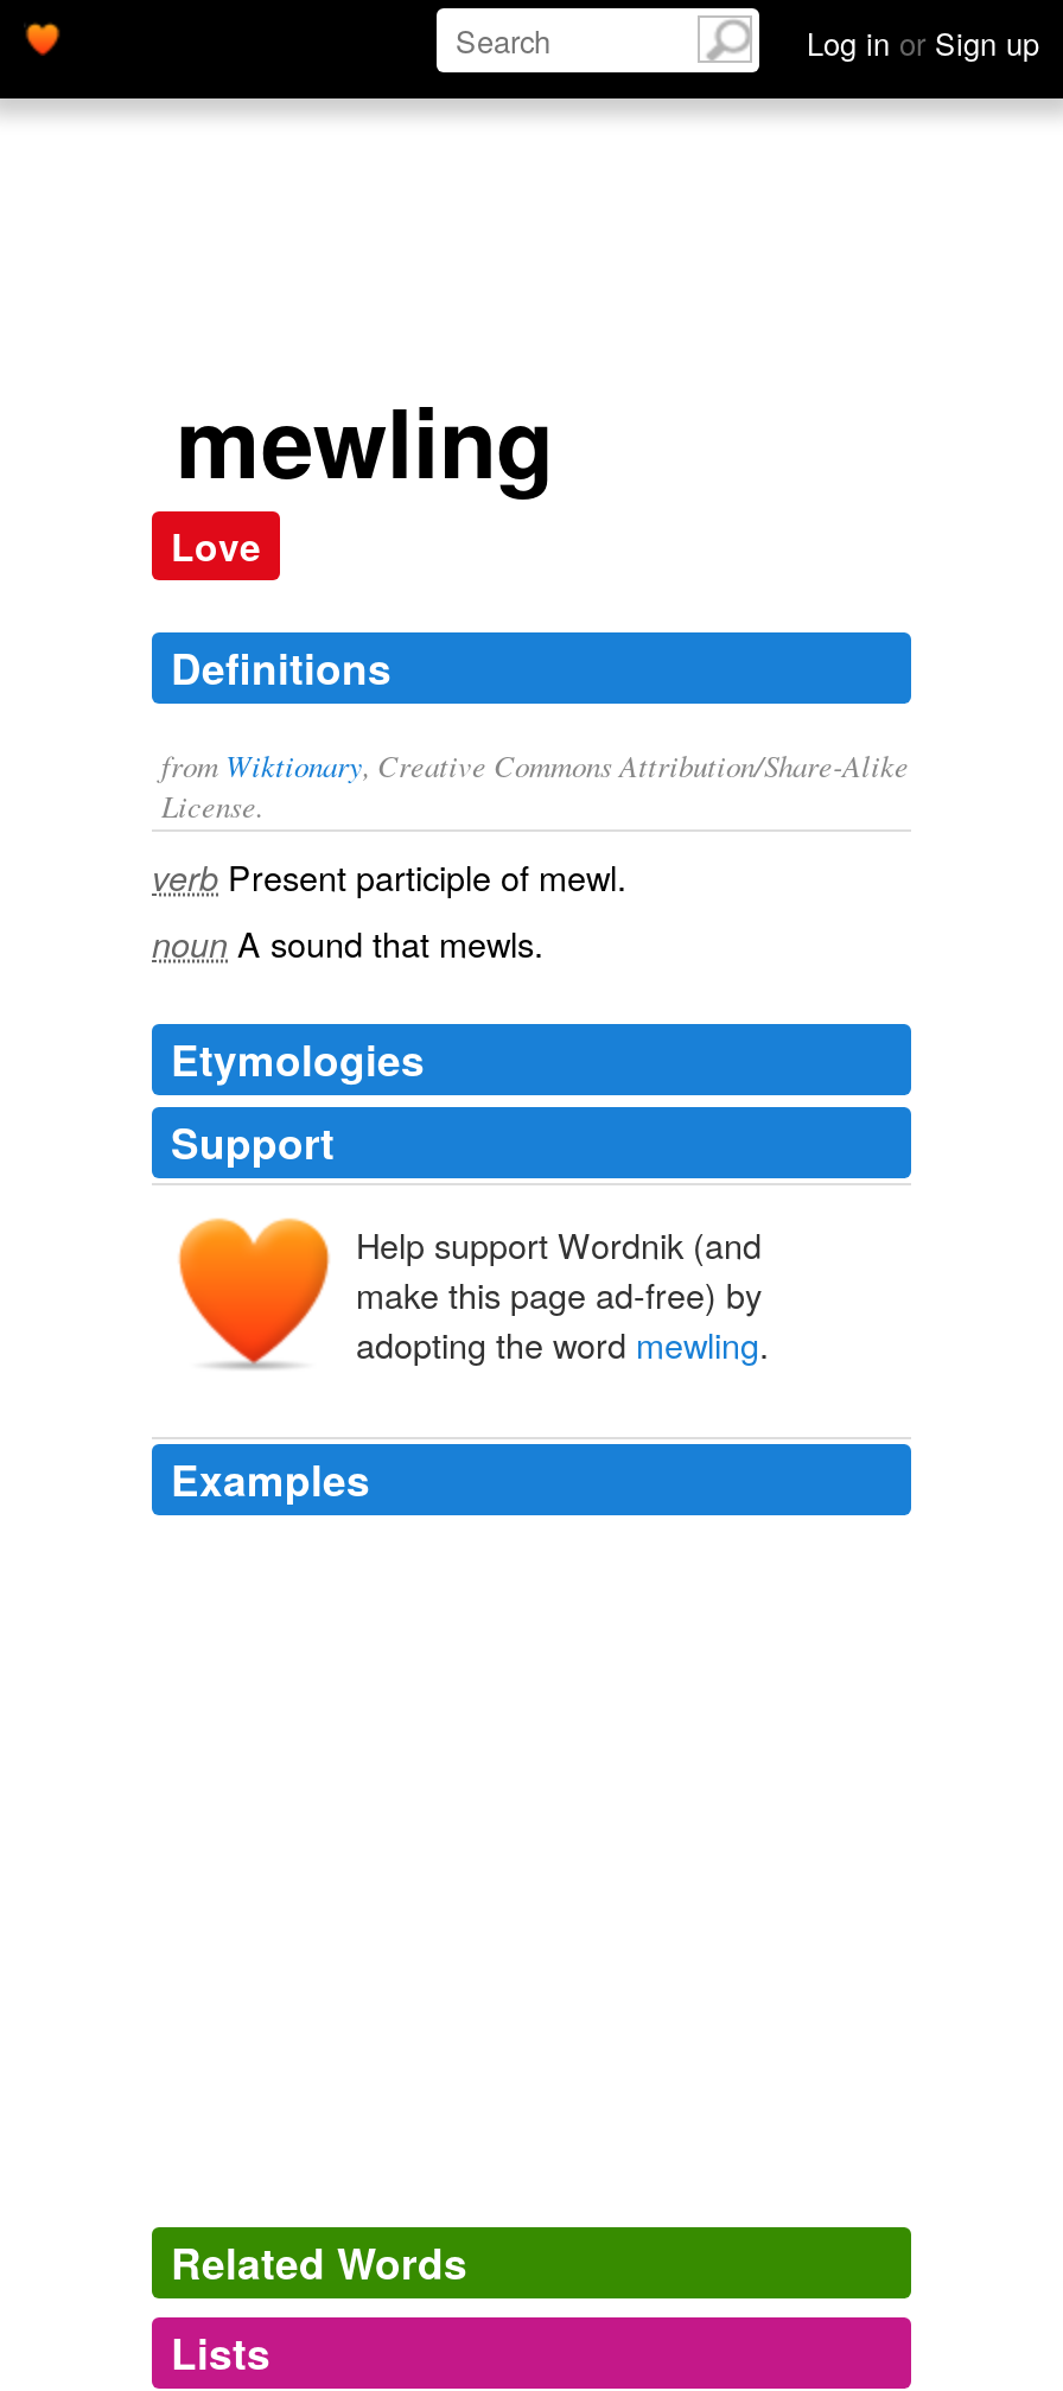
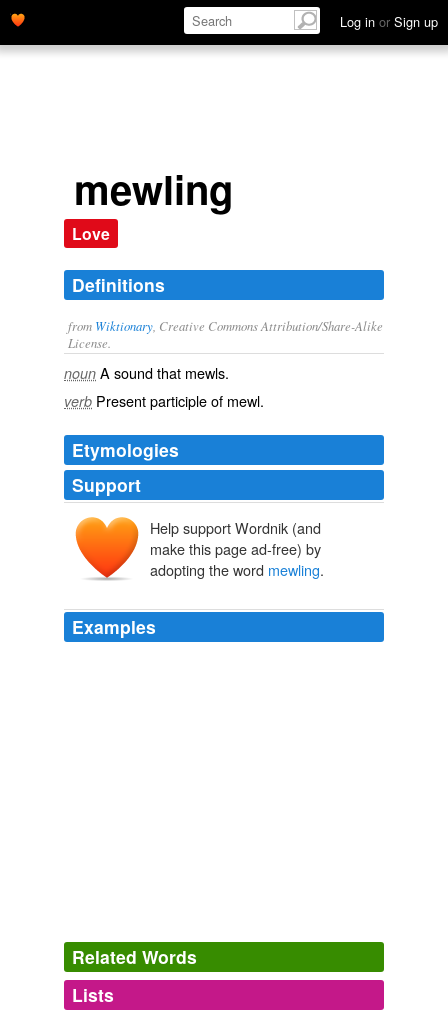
moved down: verb Present participle of mewl.

moved up: noun A sound that mewls.
